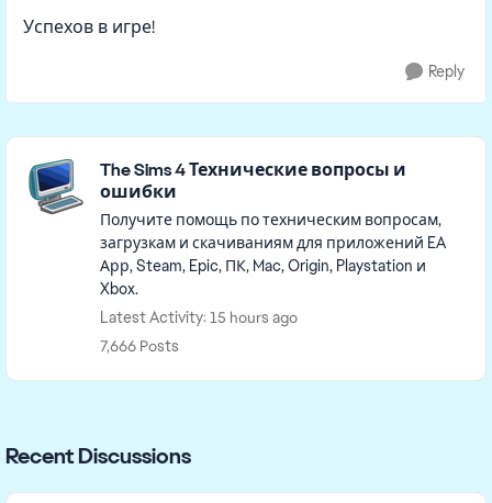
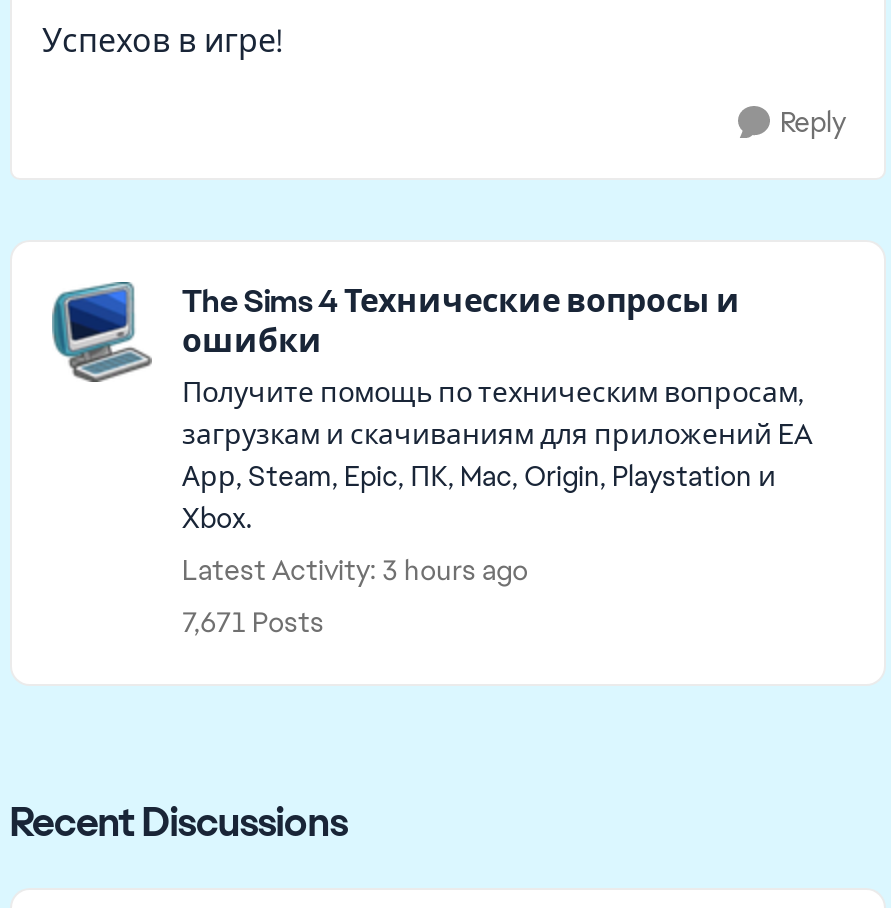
- Latest Activity: 15 hours ago
+ Latest Activity: 3 hours ago

- 7,666 Posts
+ 7,671 Posts
